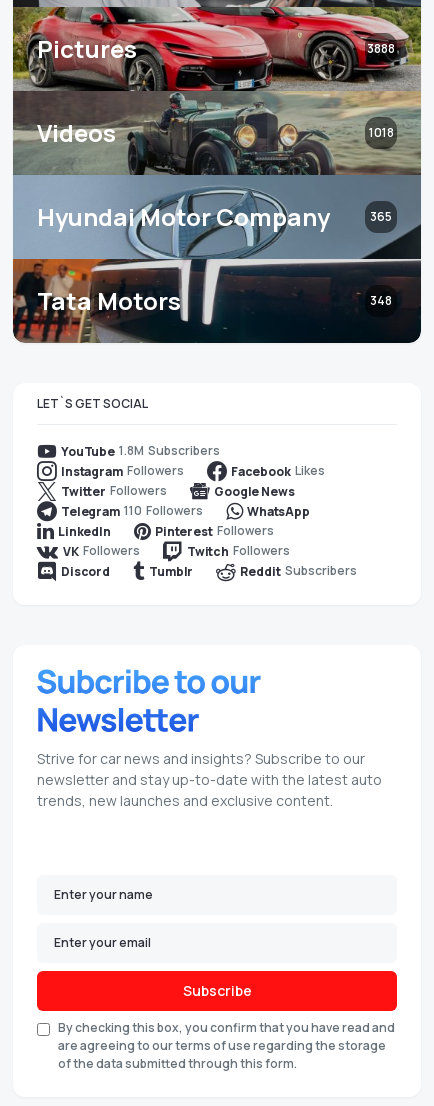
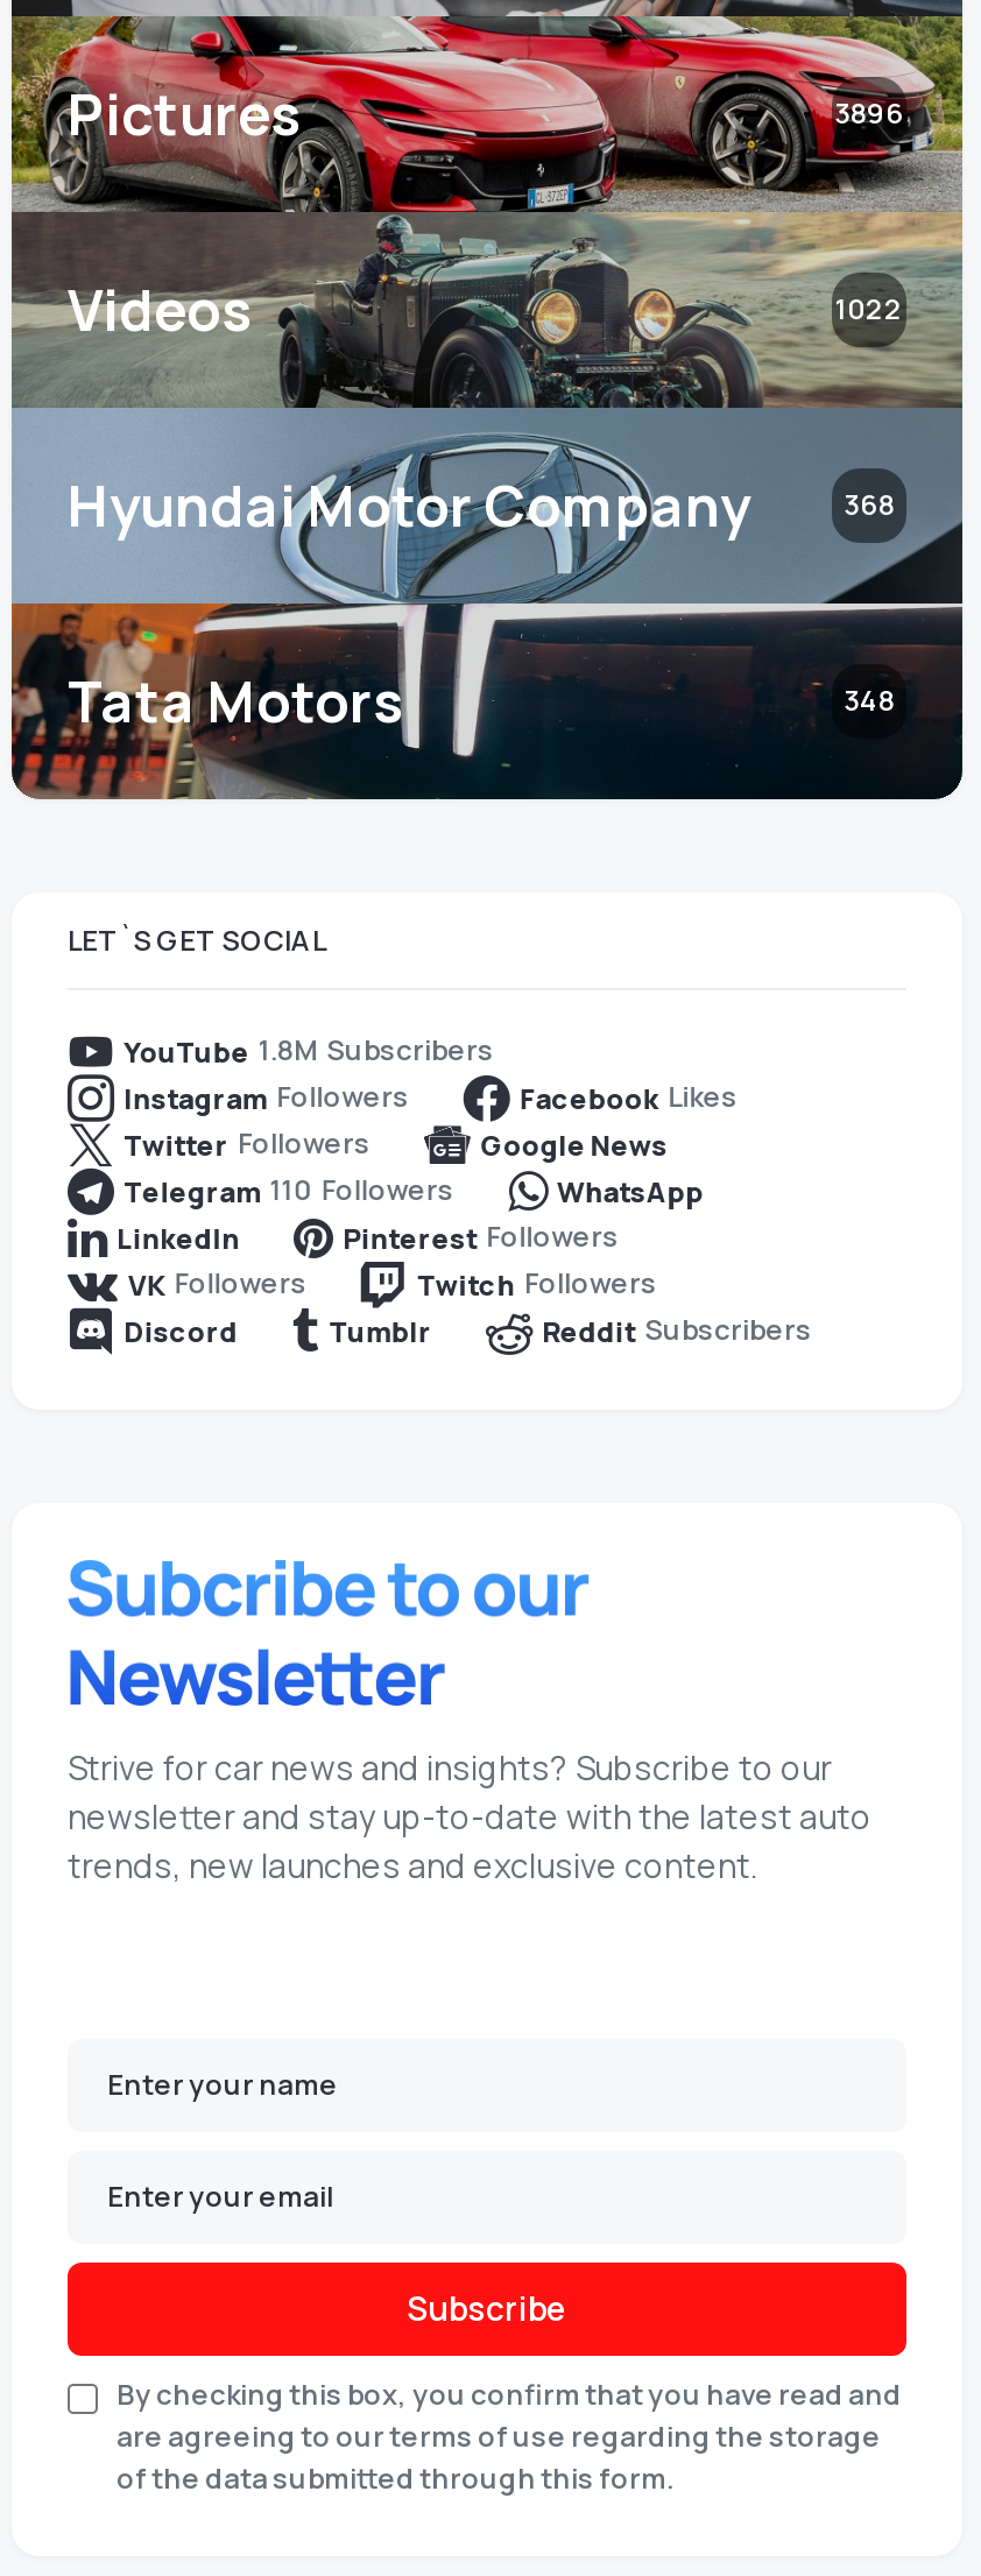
- 3888
+ 3896

- 1018
+ 1022

- 365
+ 368
